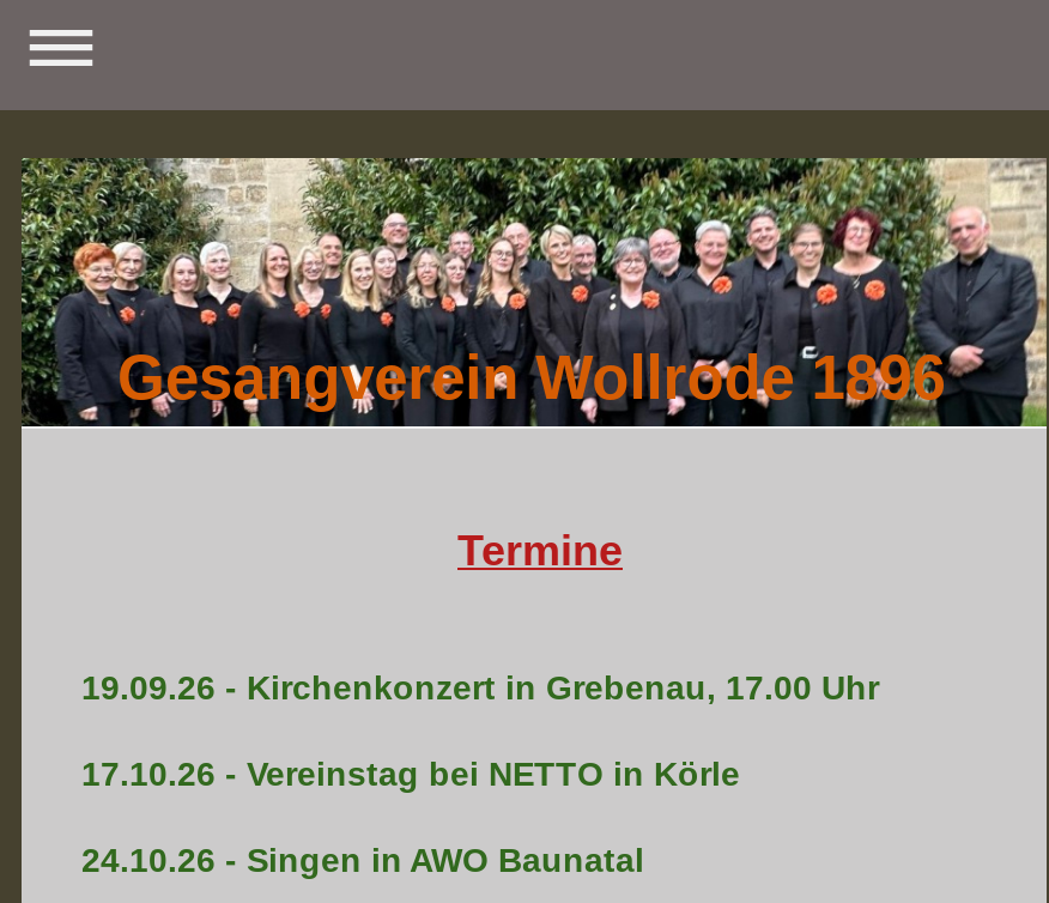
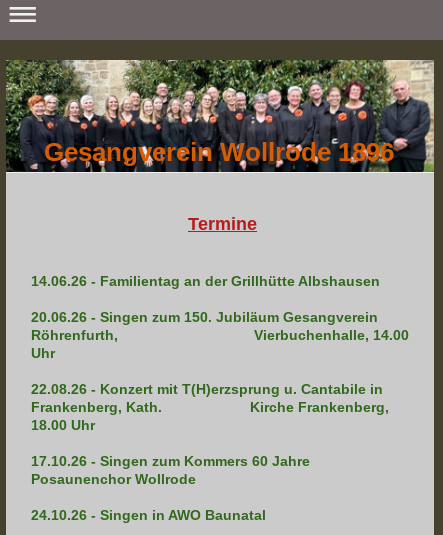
- 19.09.26 - Kirchenkonzert in Grebenau, 17.00 Uhr
- 17.10.26 - Vereinstag bei NETTO in Körle
+ 14.06.26 - Familientag an der Grillhütte Albshausen
+ 20.06.26 - Singen zum 150. Jubiläum Gesangverein
+ Röhrenfurth, Vierbuchenhalle, 14.00
+ Uhr
+ 22.08.26 - Konzert mit T(H)erzsprung u. Cantabile in
+ Frankenberg, Kath. Kirche Frankenberg,
+ 18.00 Uhr
+ 17.10.26 - Singen zum Kommers 60 Jahre
+ Posaunenchor Wollrode
